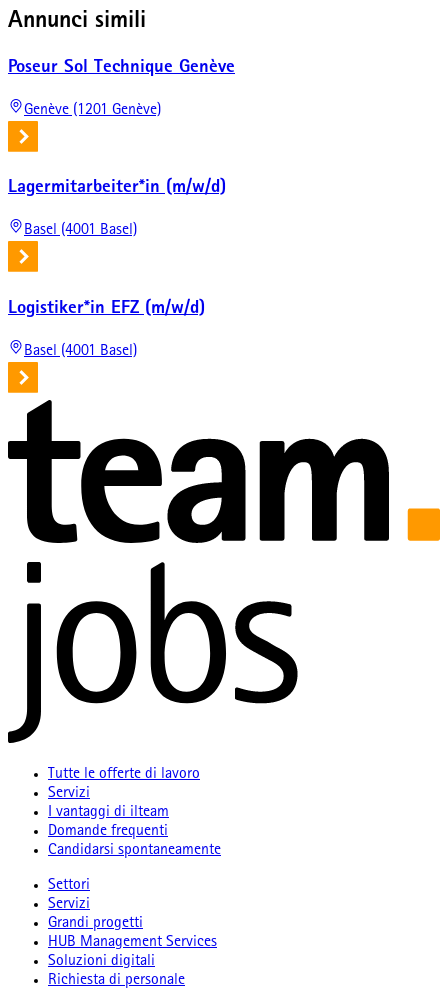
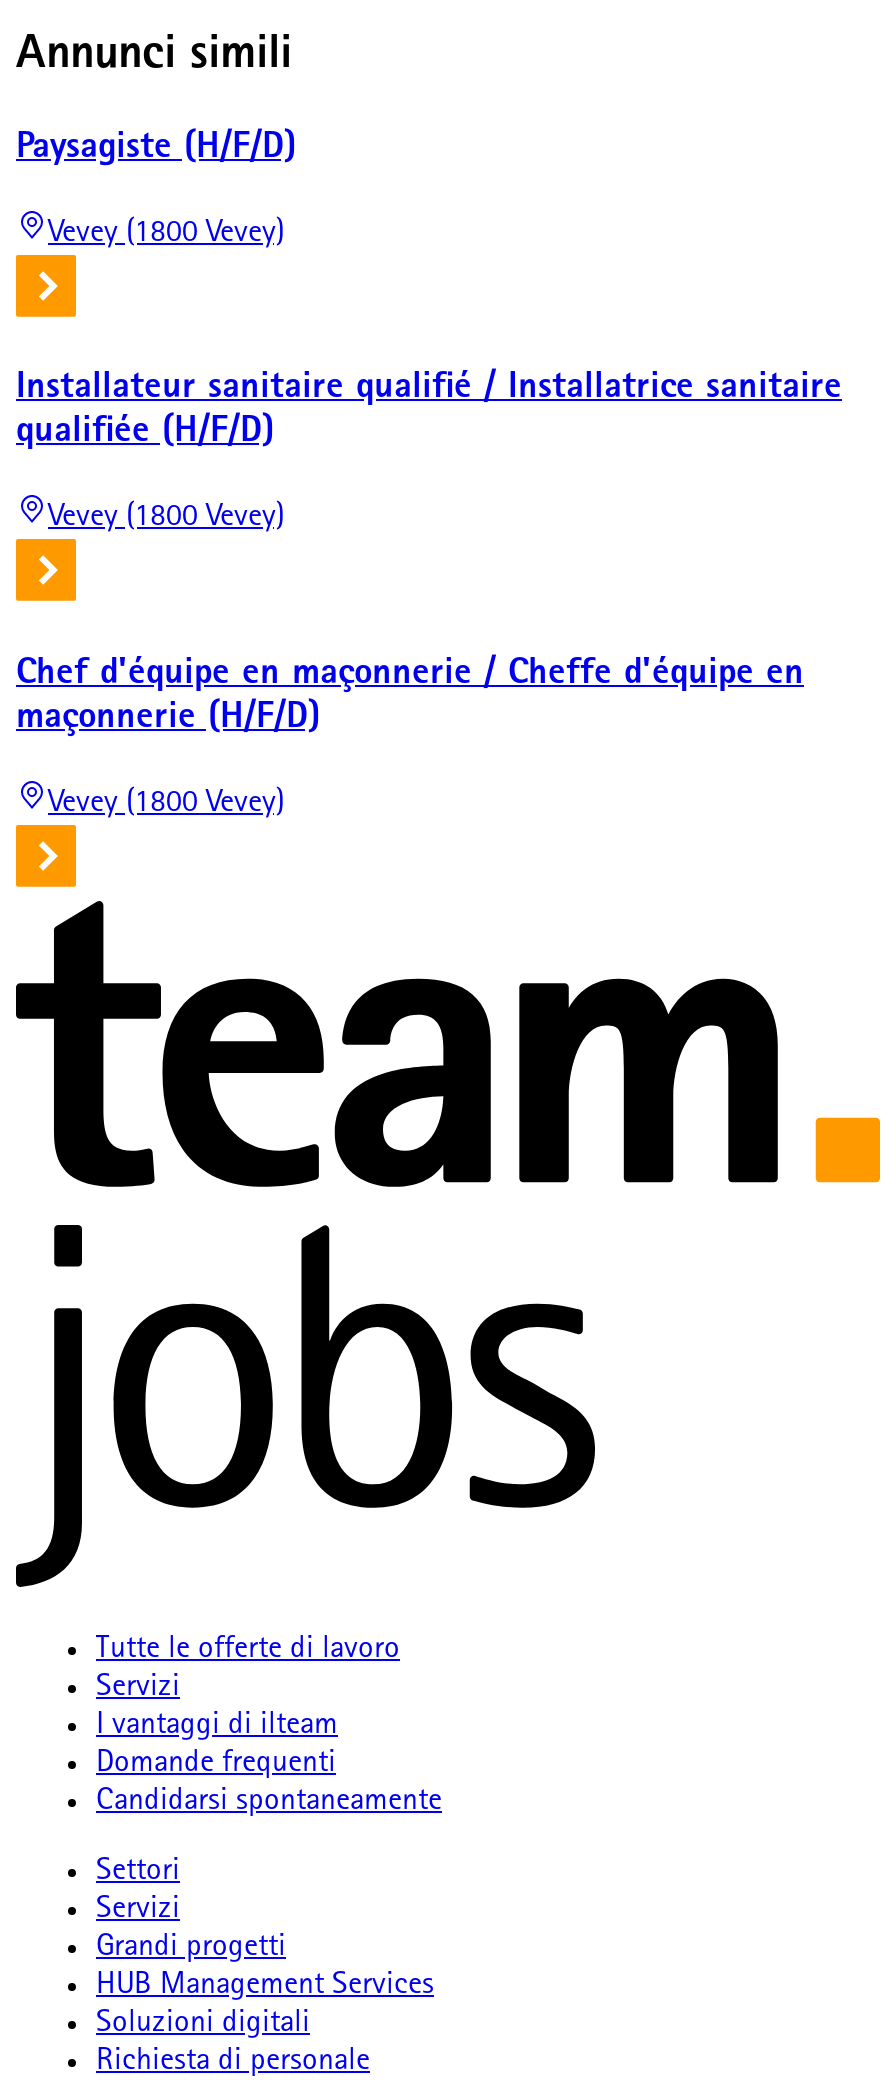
- Poseur Sol Technique Genève
+ Paysagiste (H/F/D)

- Genève (1201 Genève)
+ Vevey (1800 Vevey)

- Lagermitarbeiter*in (m/w/d)
+ Installateur sanitaire qualifié / Installatrice sanitaire
+ qualifiée (H/F/D)

- Basel (4001 Basel)
+ Vevey (1800 Vevey)

- Logistiker*in EFZ (m/w/d)
+ Chef d'équipe en maçonnerie / Cheffe d'équipe en
+ maçonnerie (H/F/D)

- Basel (4001 Basel)
+ Vevey (1800 Vevey)
